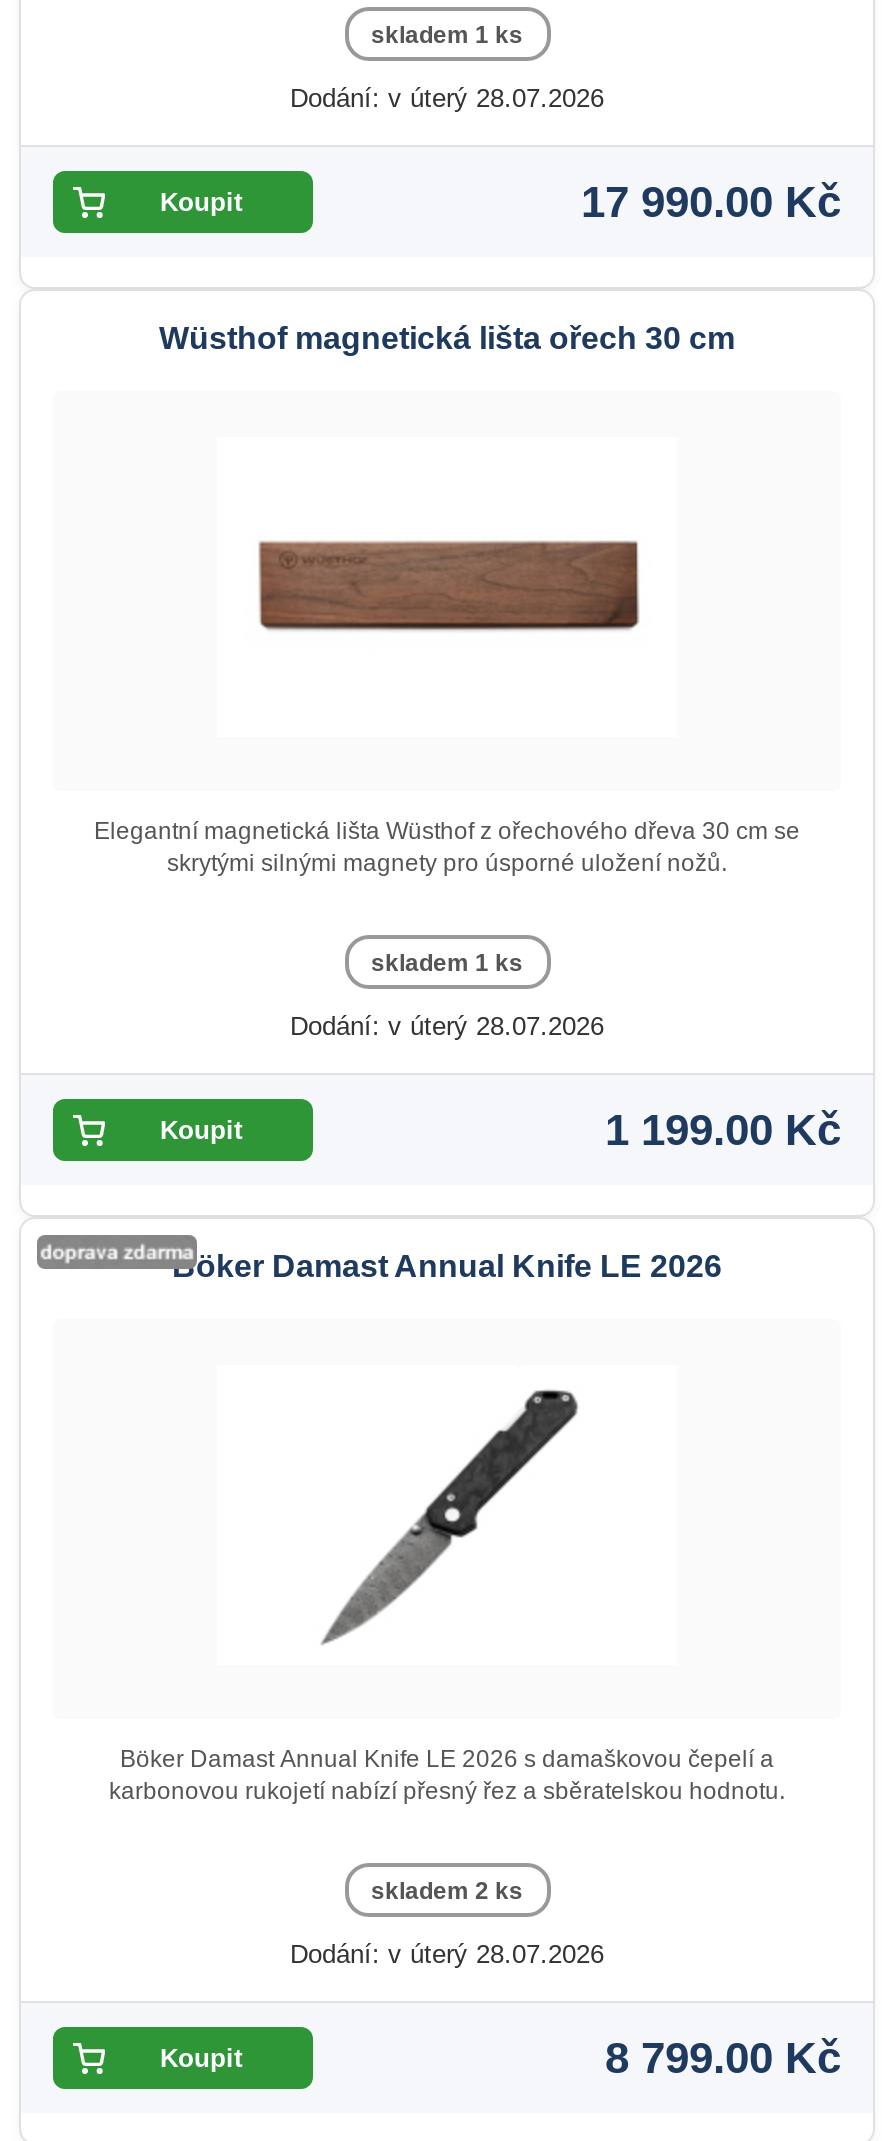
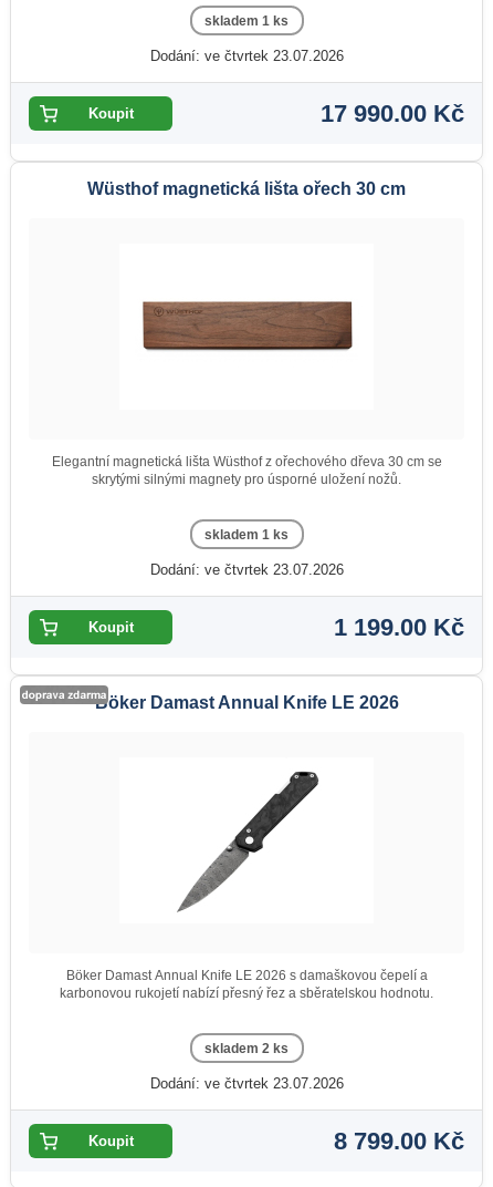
- Dodání: v úterý 28.07.2026
+ Dodání: ve čtvrtek 23.07.2026

- Dodání: v úterý 28.07.2026
+ Dodání: ve čtvrtek 23.07.2026

- Dodání: v úterý 28.07.2026
+ Dodání: ve čtvrtek 23.07.2026
